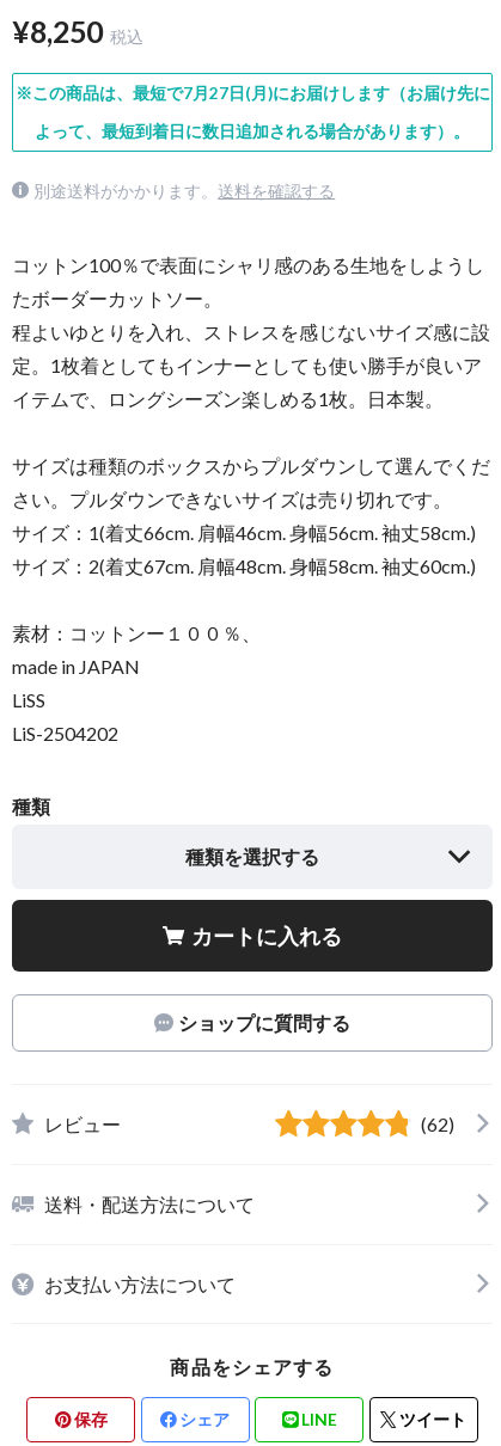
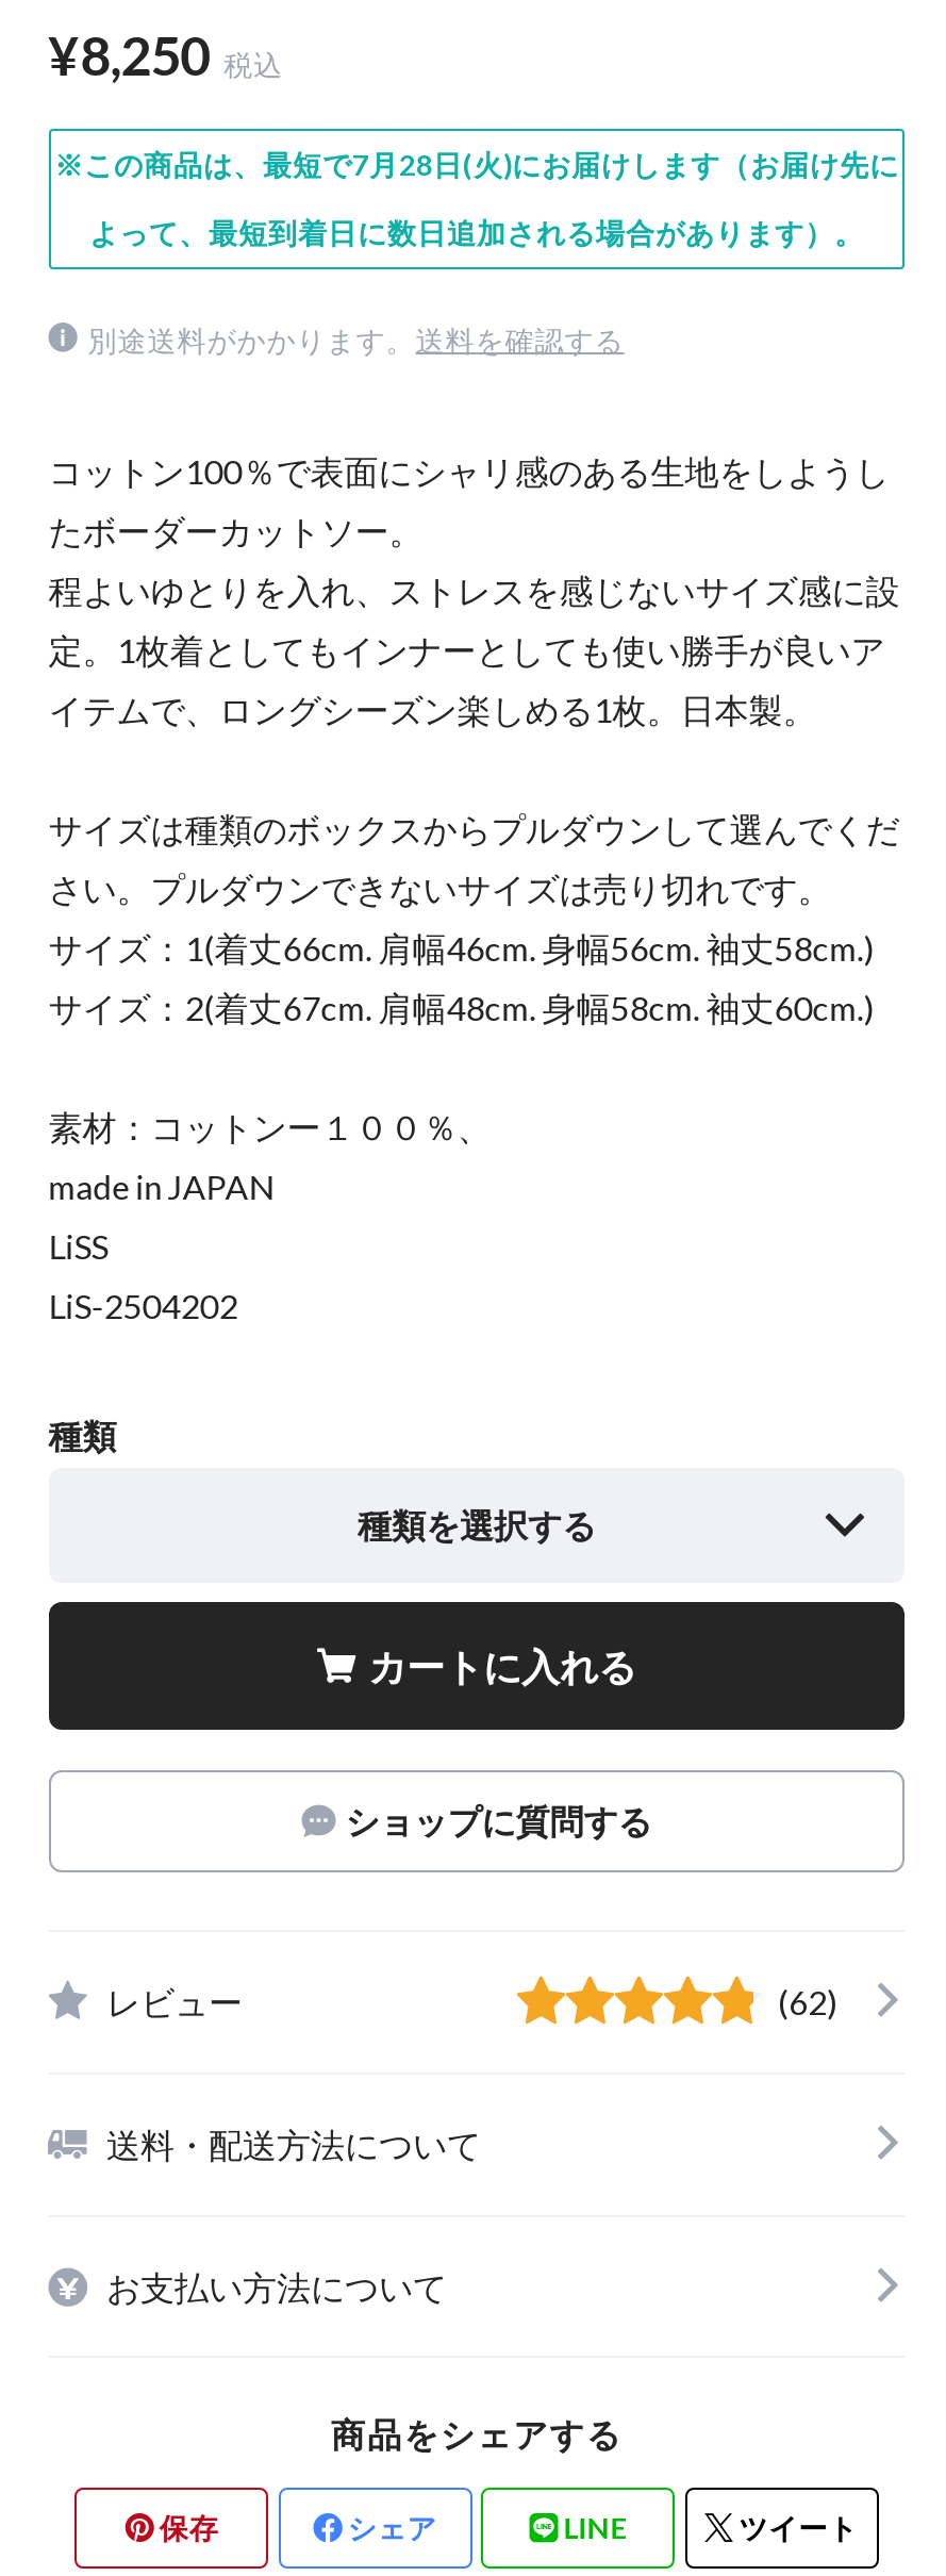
- ※この商品は、最短で7月27日(月)にお届けします（お届け先に
+ ※この商品は、最短で7月28日(火)にお届けします（お届け先に
